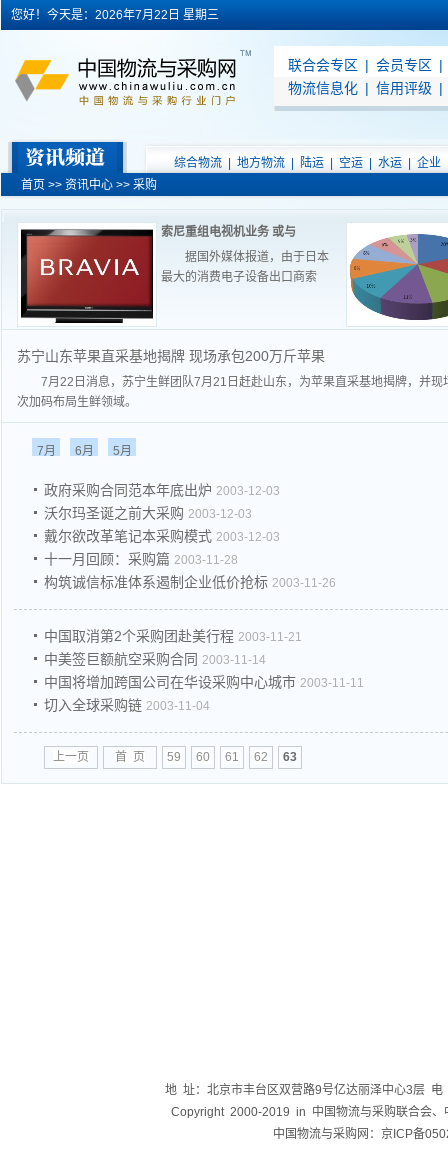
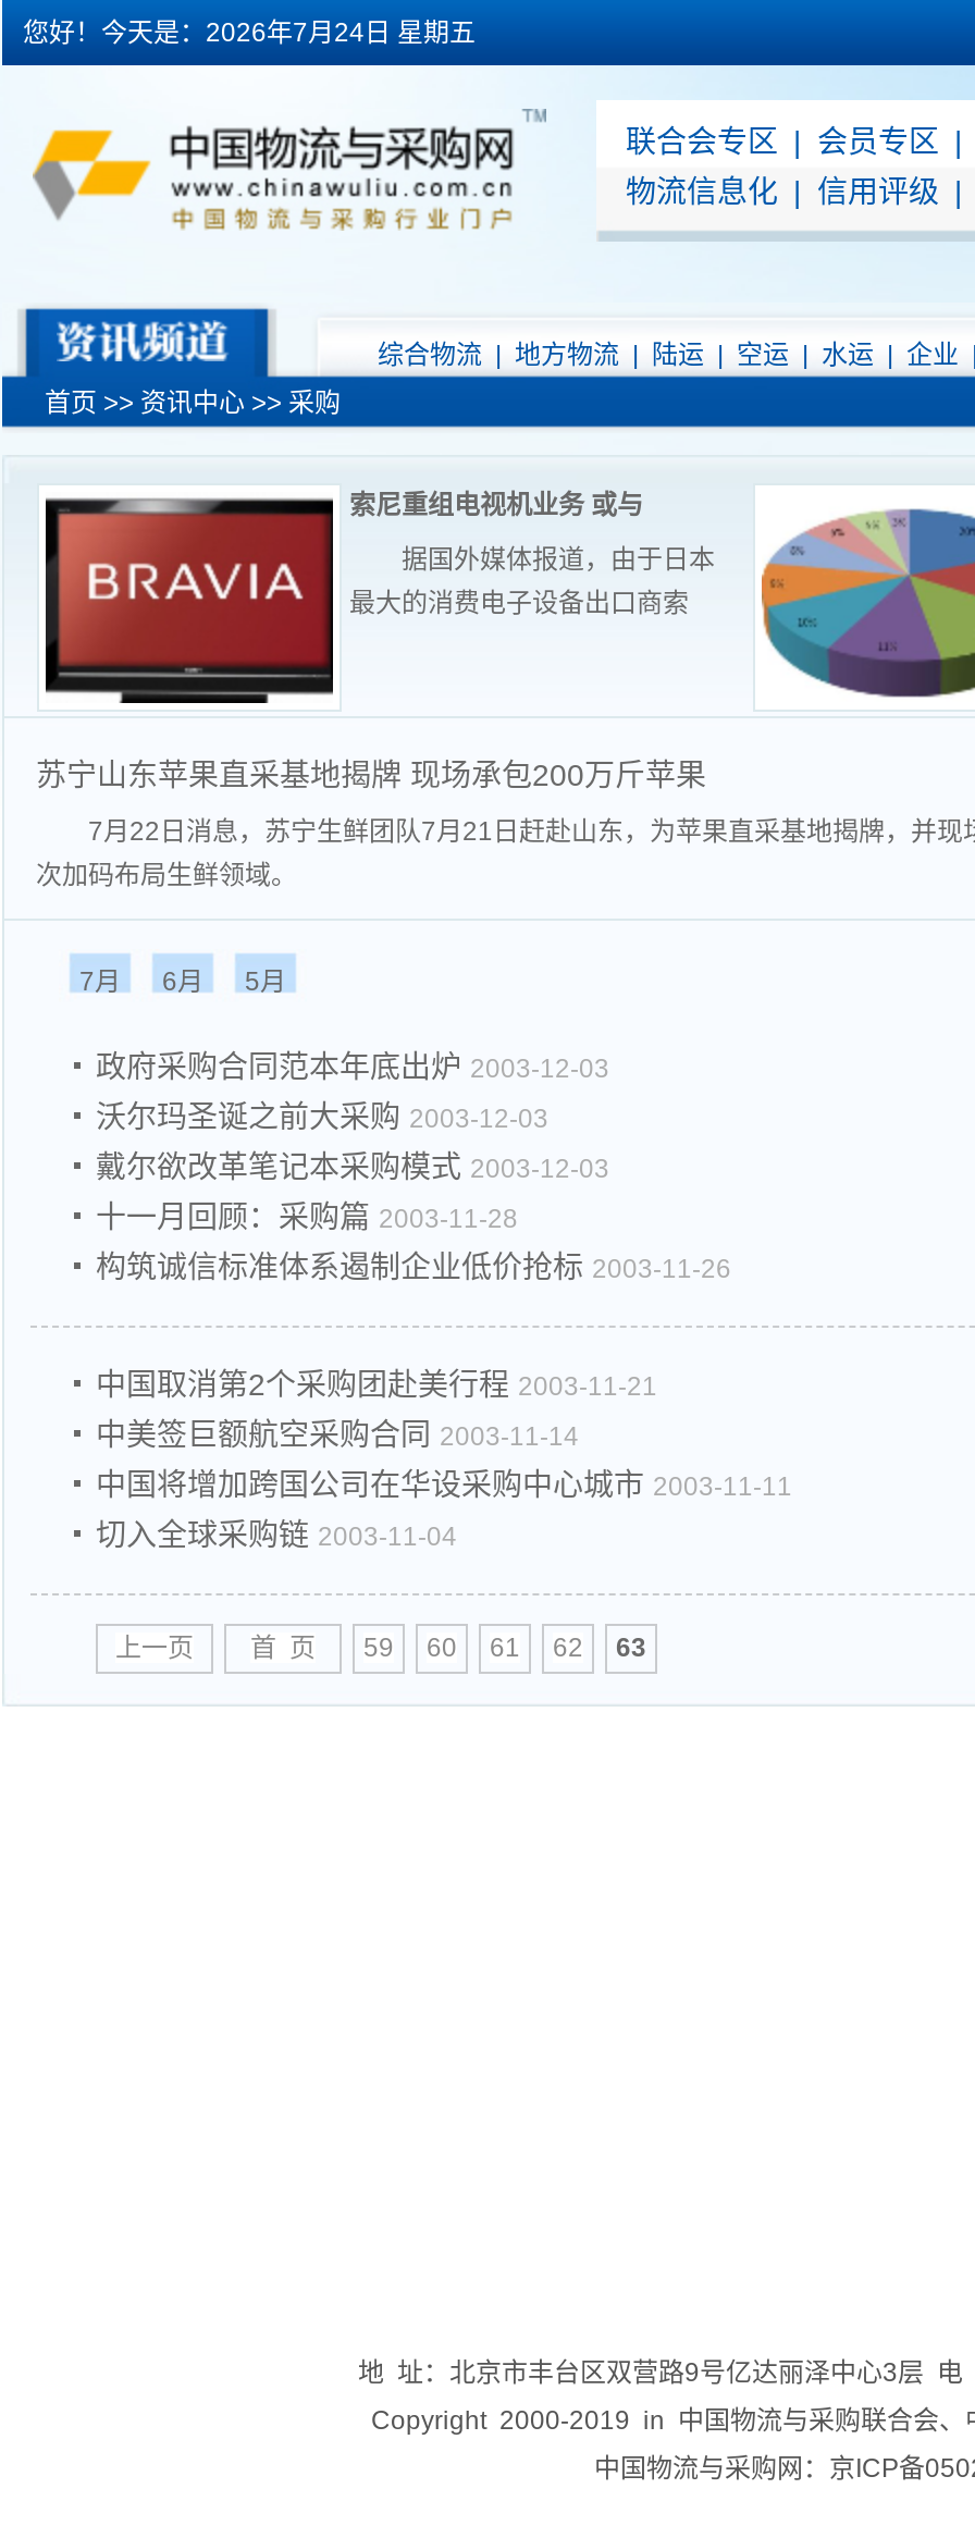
- 您好！今天是：2026年7月22日 星期三
+ 您好！今天是：2026年7月24日 星期五
